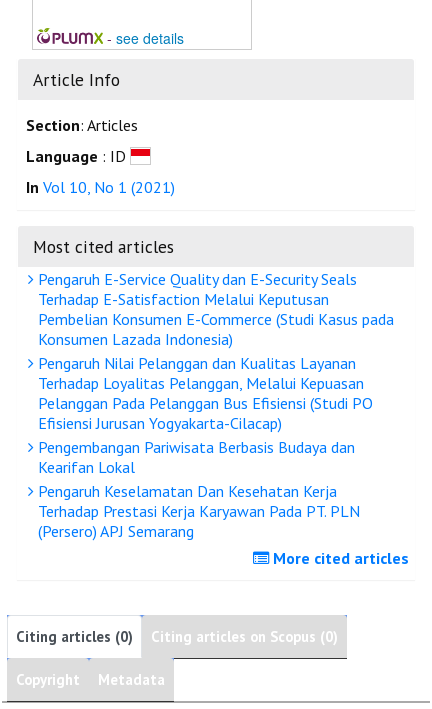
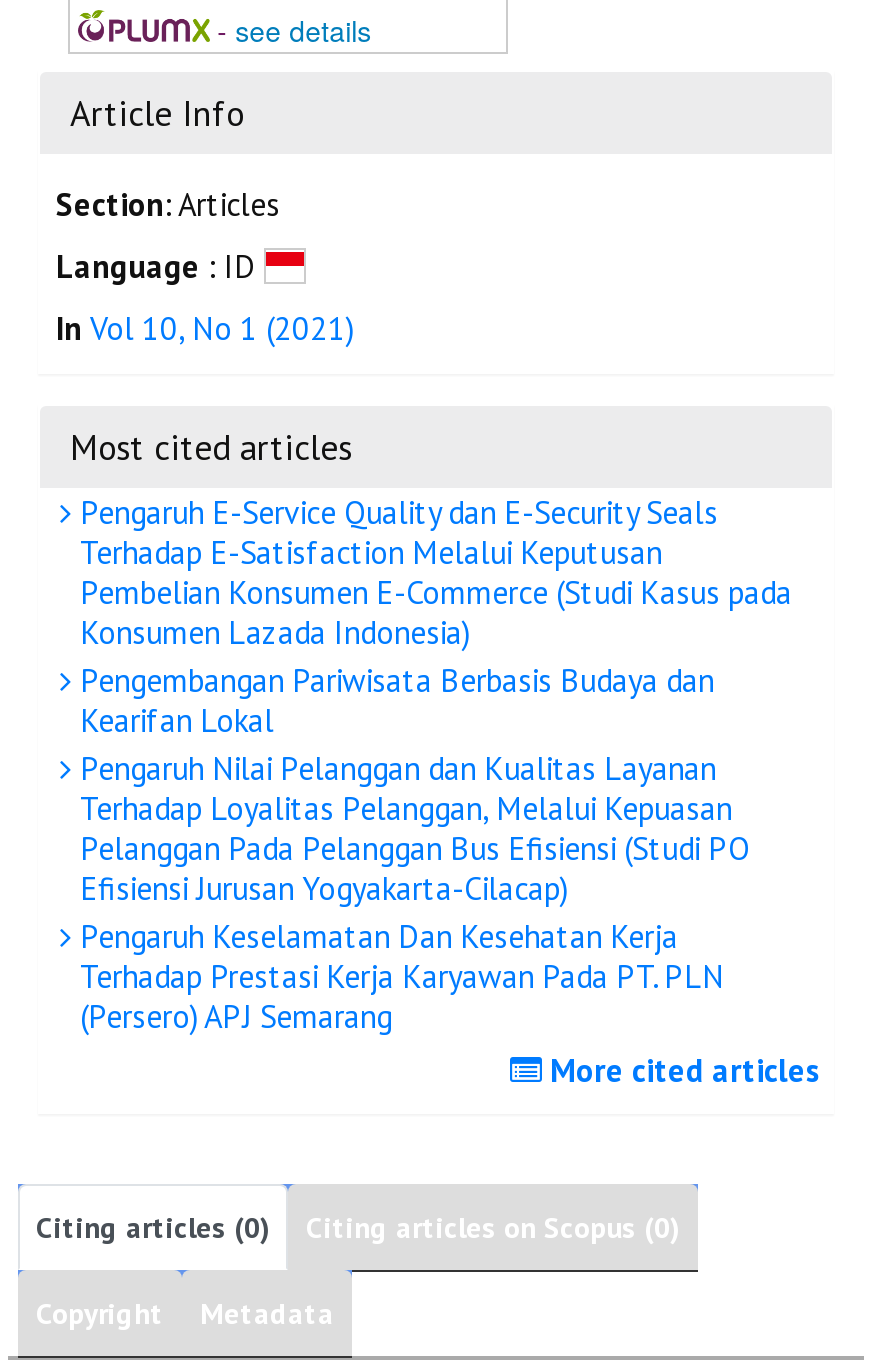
moved down: Pengaruh Nilai Pelanggan dan Kualitas Layanan | Terhadap Loyalitas Pelanggan, Melalui Kepuasan | Pelanggan Pada Pelanggan Bus Efisiensi (Studi PO | Efisiensi Jurusan Yogyakarta-Cilacap)

moved up: Pengembangan Pariwisata Berbasis Budaya dan | Kearifan Lokal
